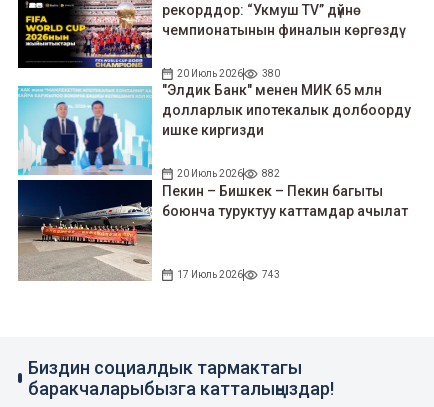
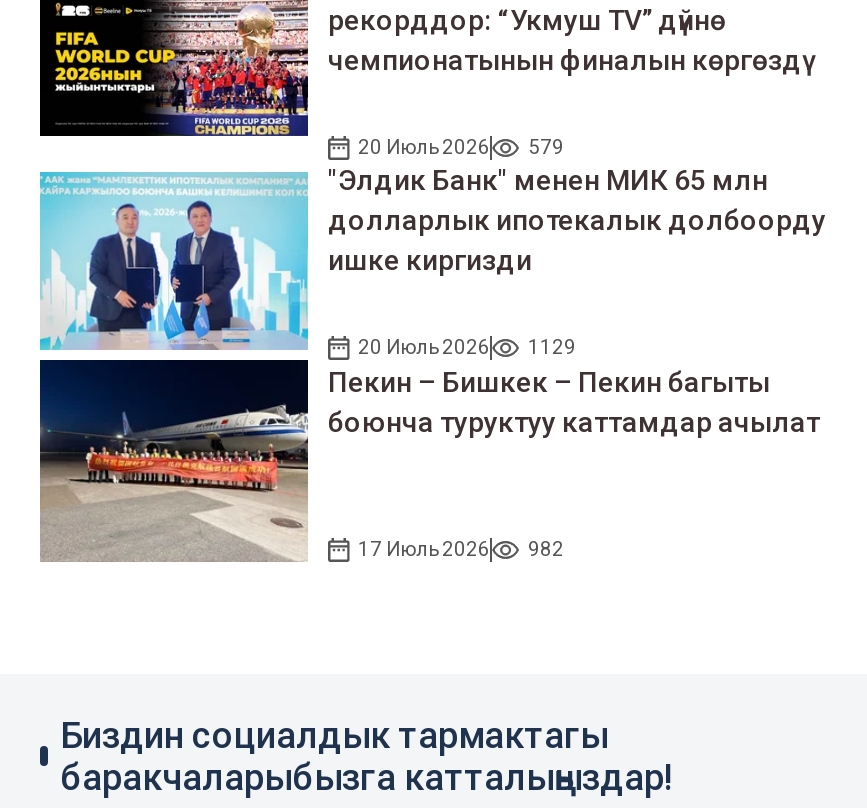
- 20 Июль 2026 380
+ 20 Июль 2026 579

- 20 Июль 2026 882
+ 20 Июль 2026 1129

- 17 Июль 2026 743
+ 17 Июль 2026 982
